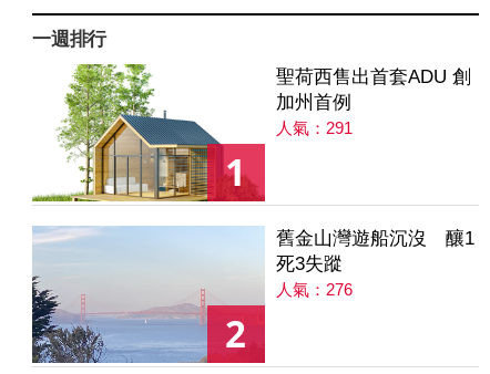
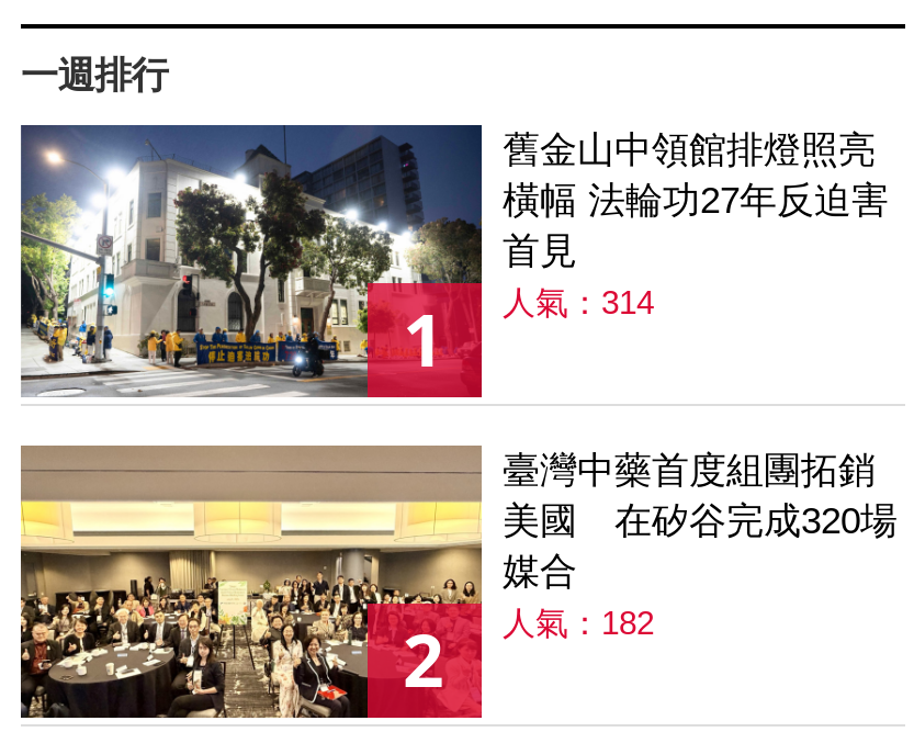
- [image]
- 聖荷西售出首套ADU 創
- 加州首例
- 人氣：291
+ [image]
+ 舊金山中領館排燈照亮
+ 橫幅 法輪功27年反迫害
+ 首見
+ 人氣：314

- [image]
- 舊金山灣遊船沉沒 釀1
- 死3失蹤
- 人氣：276
+ [image]
+ 臺灣中藥首度組團拓銷
+ 美國 在矽谷完成320場
+ 媒合
+ 人氣：182
